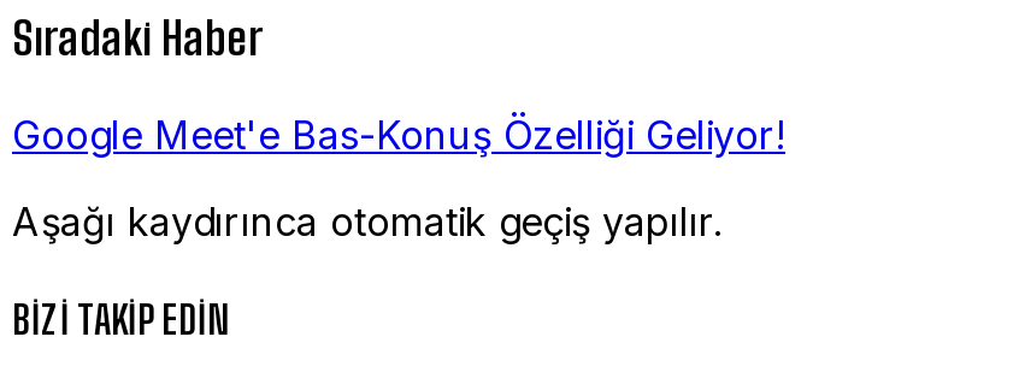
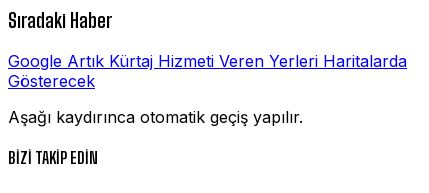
- Google Meet'e Bas-Konuş Özelliği Geliyor!
+ Google Artık Kürtaj Hizmeti Veren Yerleri Haritalarda
+ Gösterecek
